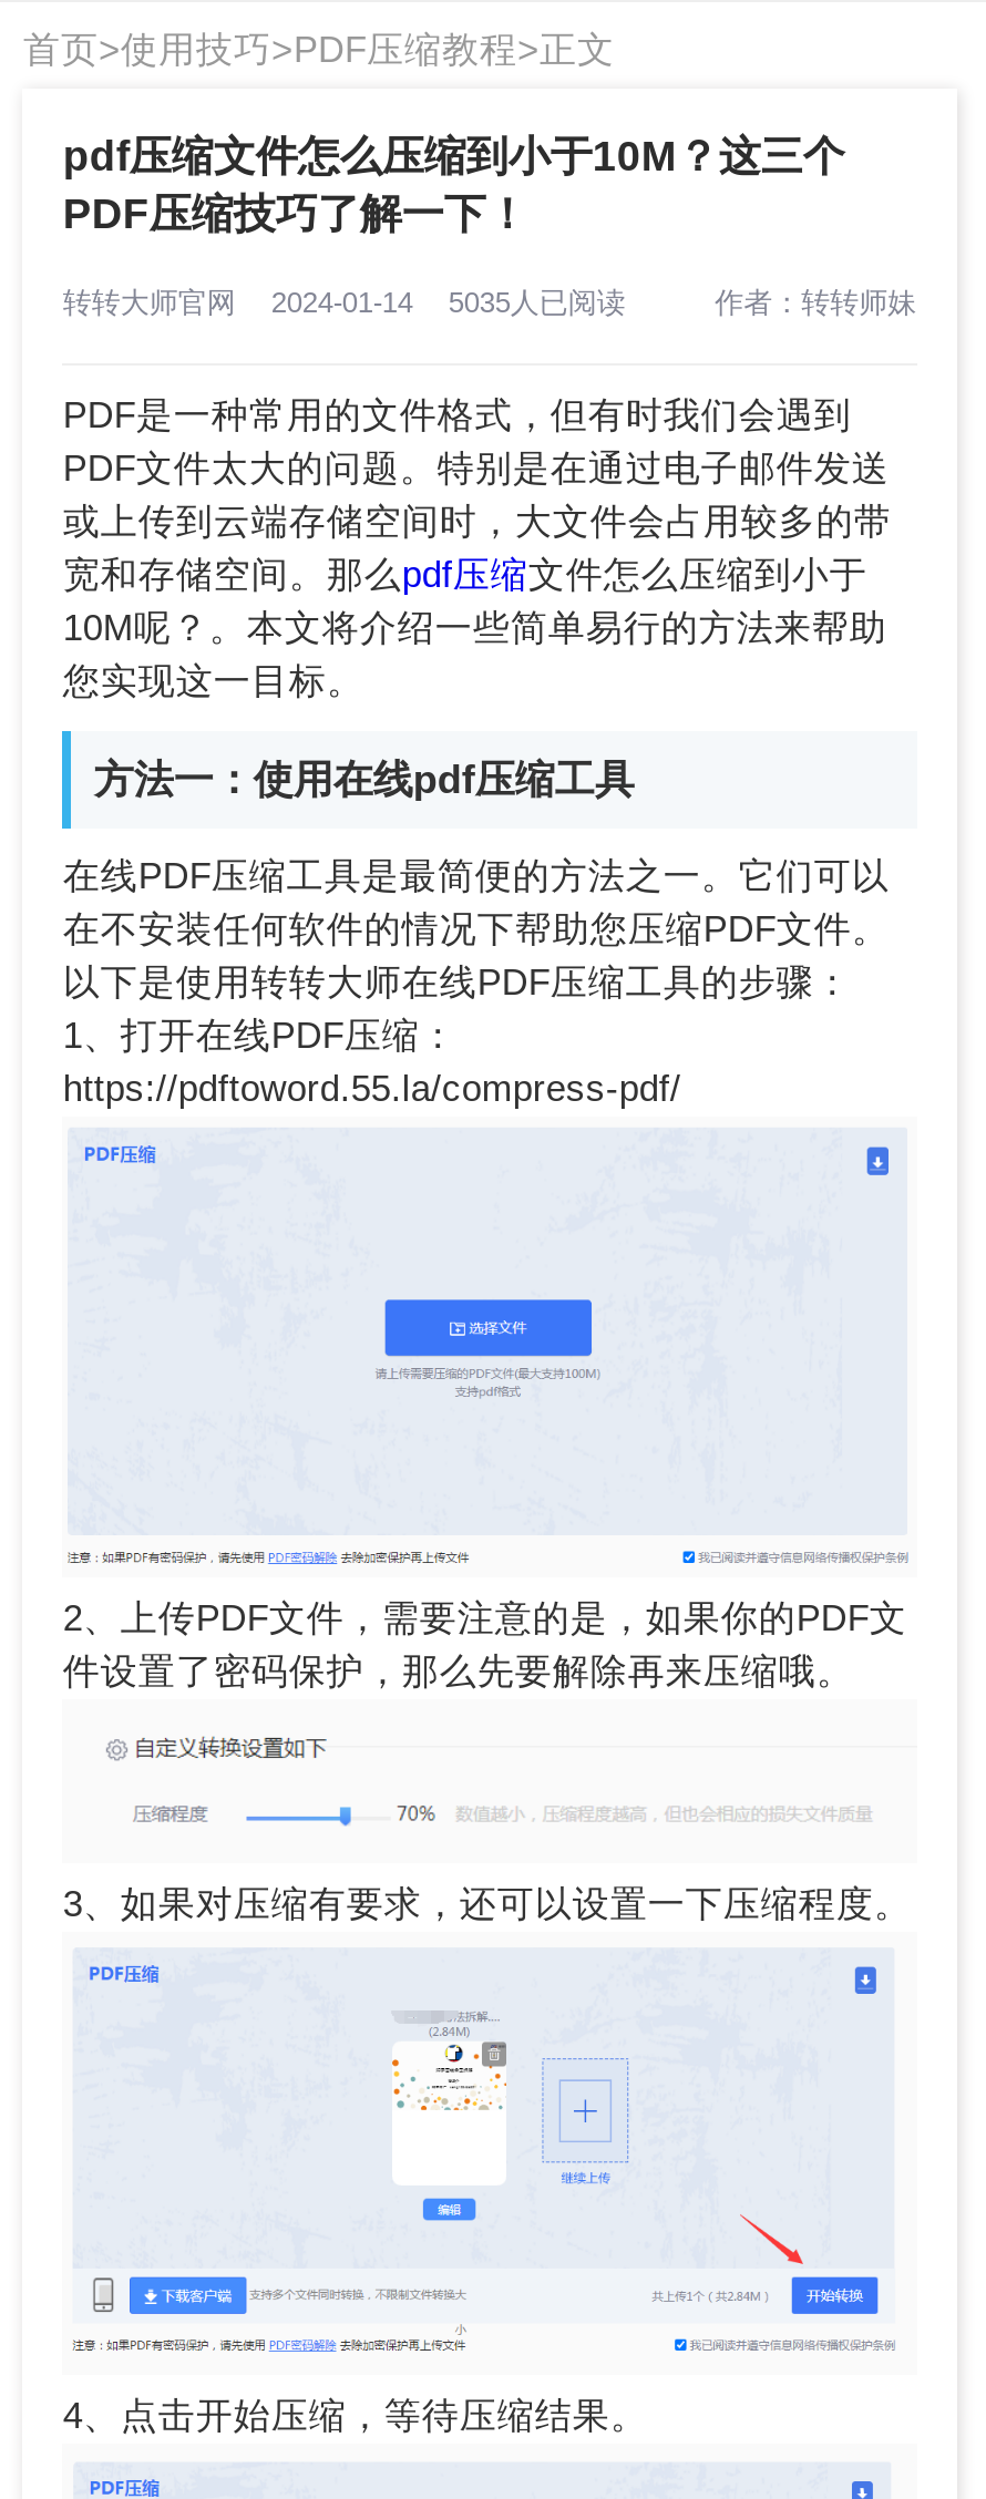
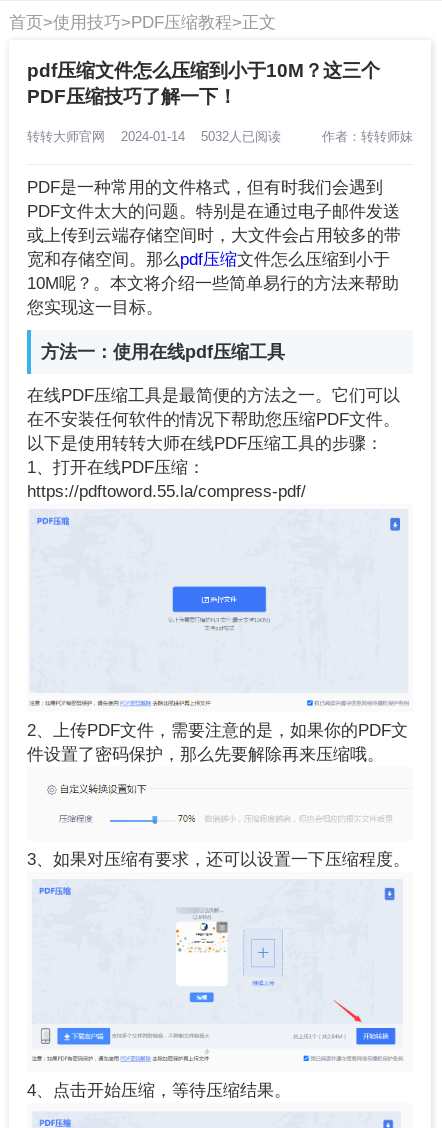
- 转转大师官网2024-01-14 5035人已阅读
+ 转转大师官网2024-01-14 5032人已阅读
